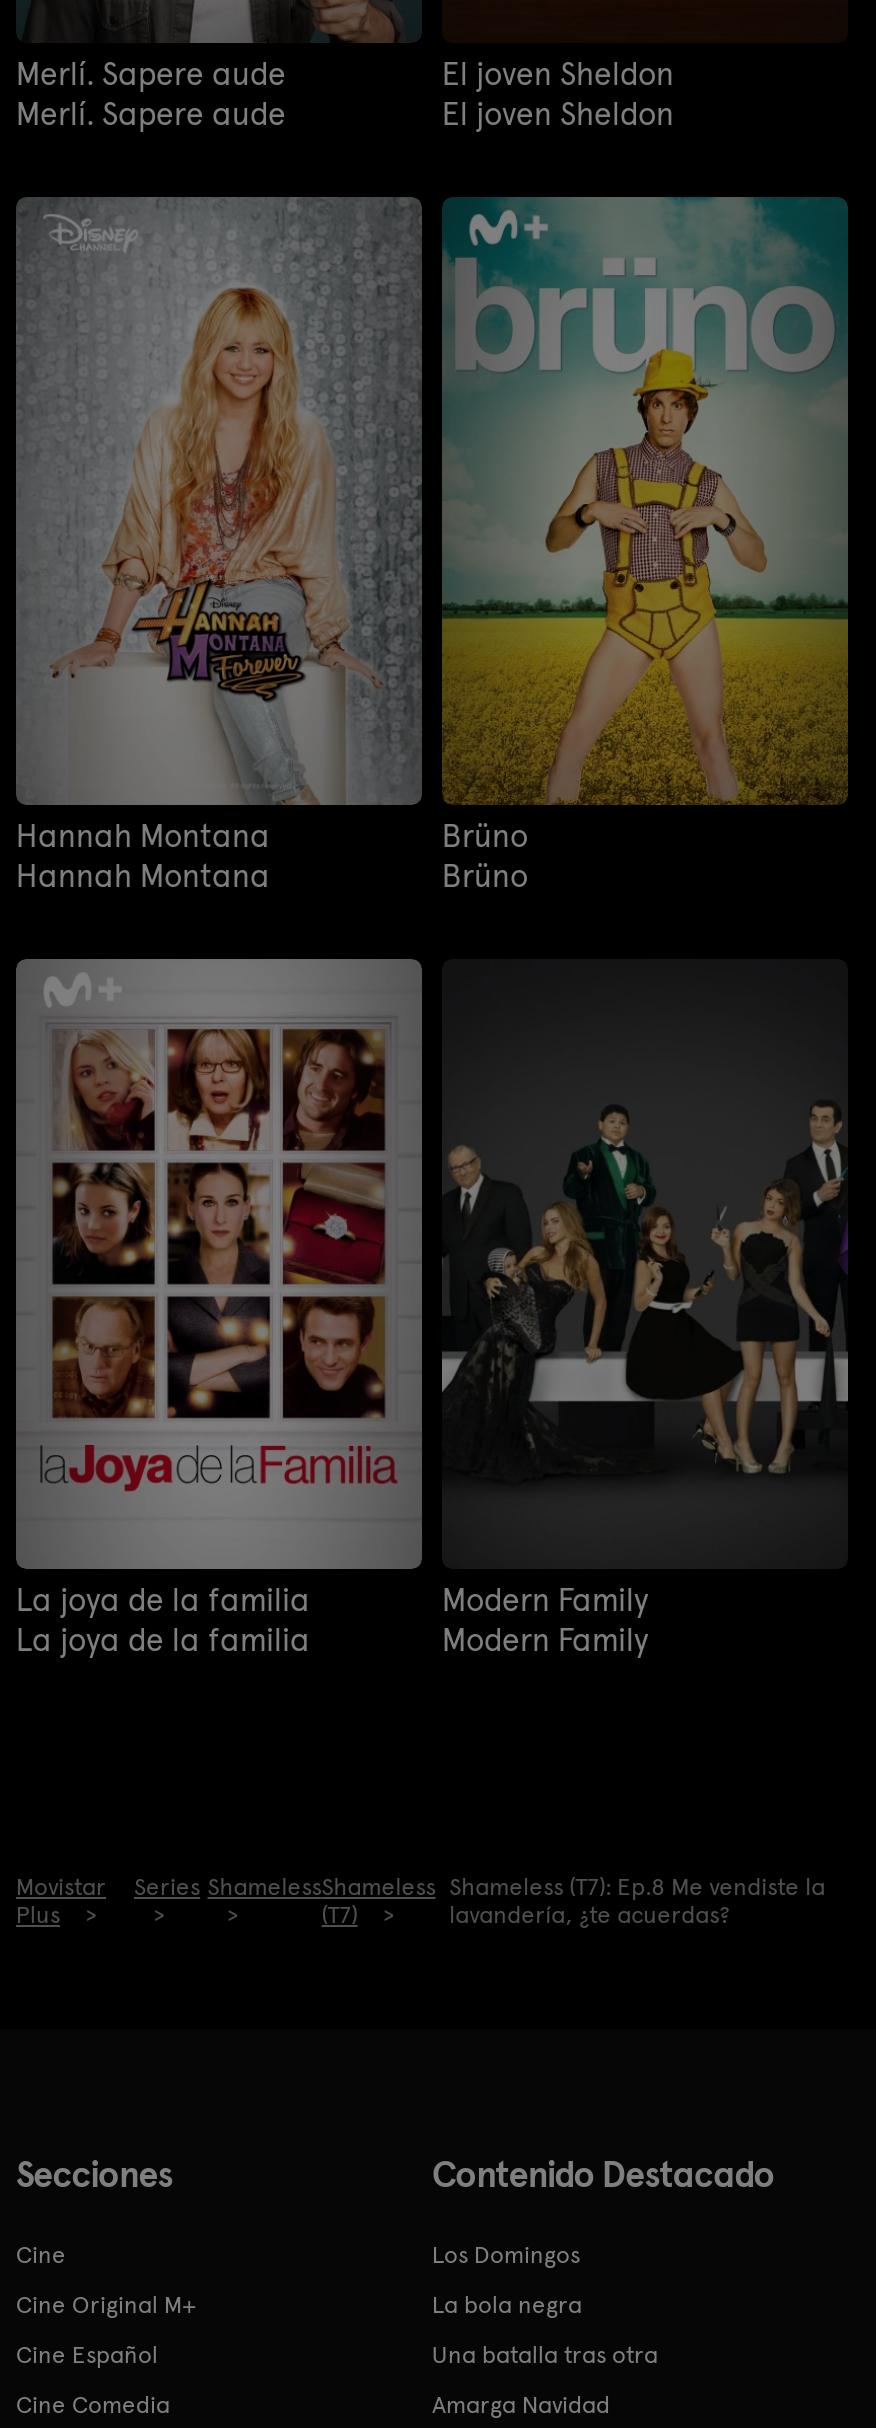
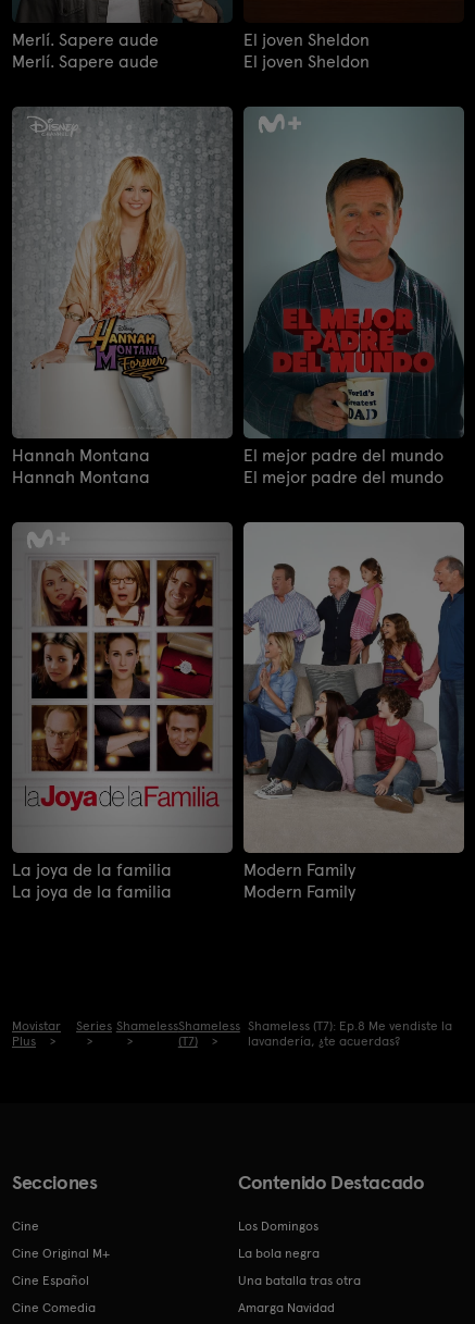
- [image]
- Brüno
- Brüno
+ [image]
+ El mejor padre del mundo
+ El mejor padre del mundo

- [image]
+ [image]
